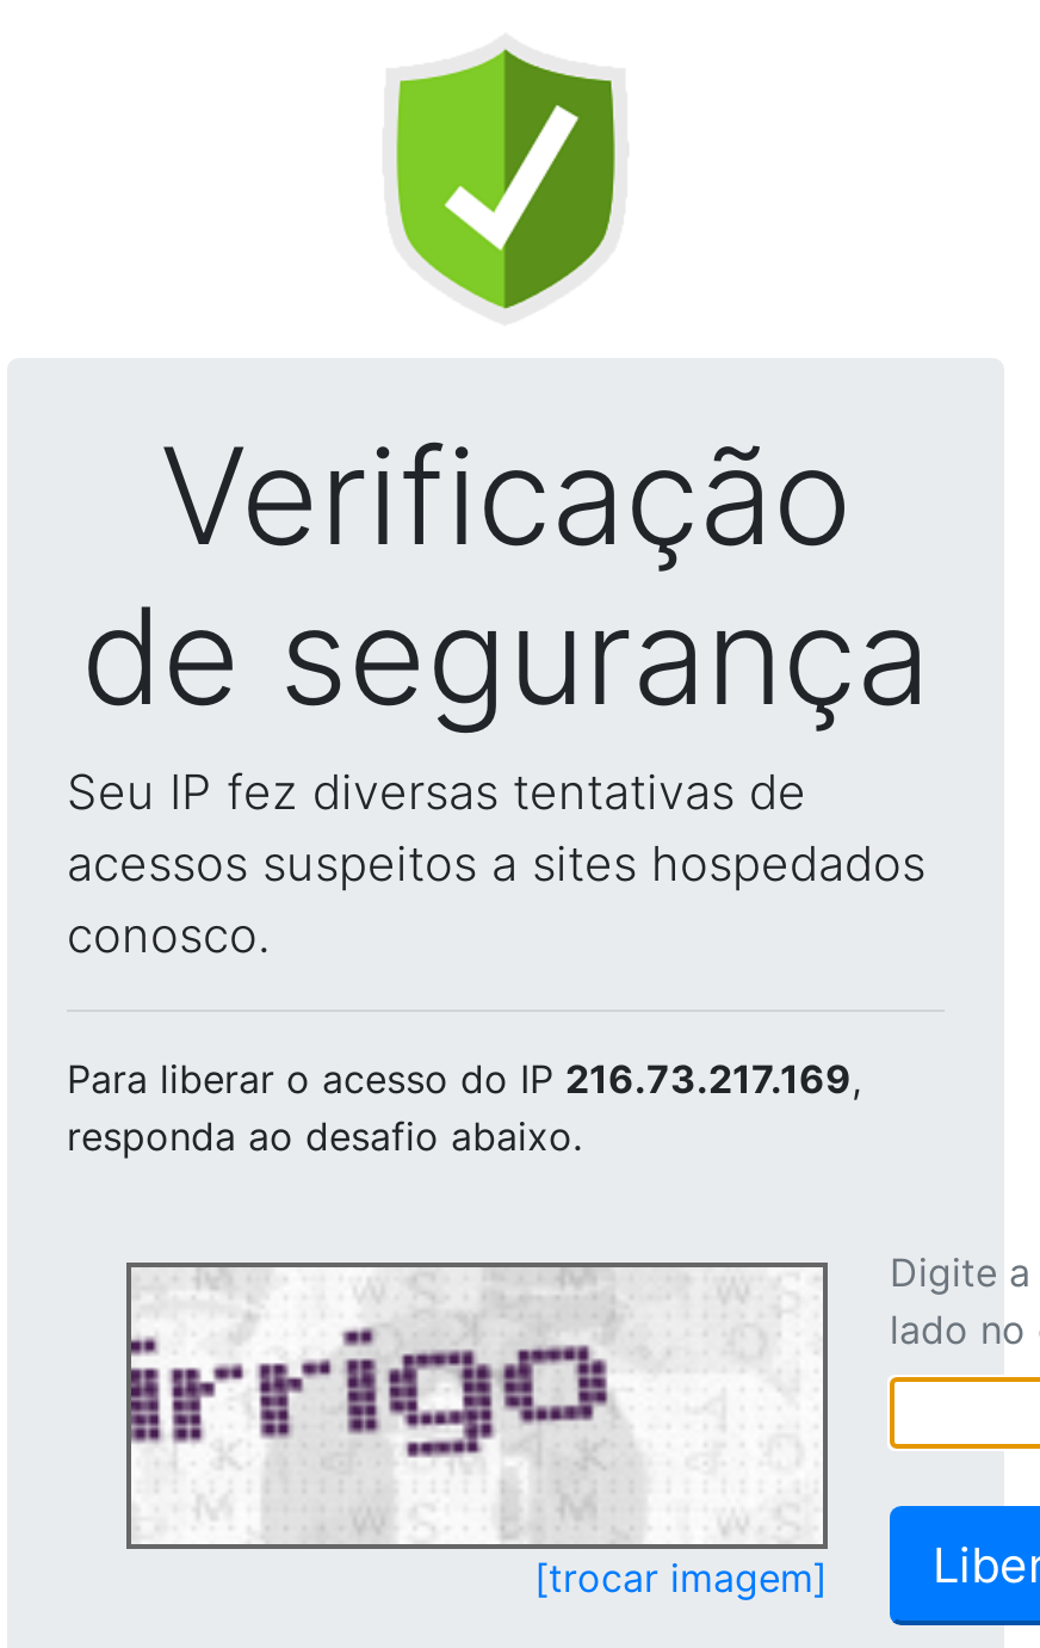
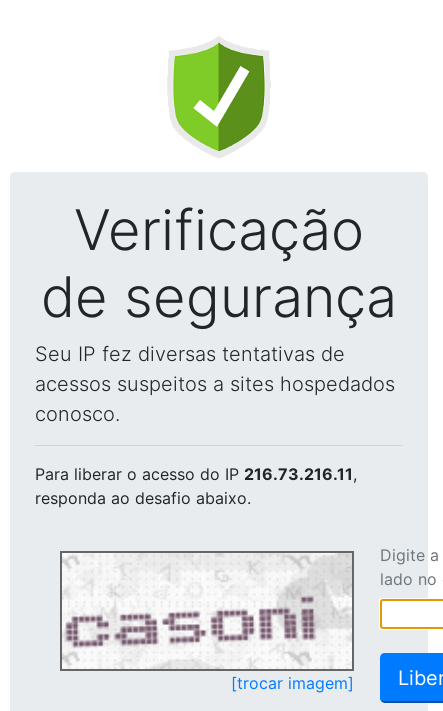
- Para liberar o acesso do IP 216.73.217.169,
+ Para liberar o acesso do IP 216.73.216.11,

- [image]
+ [image]
